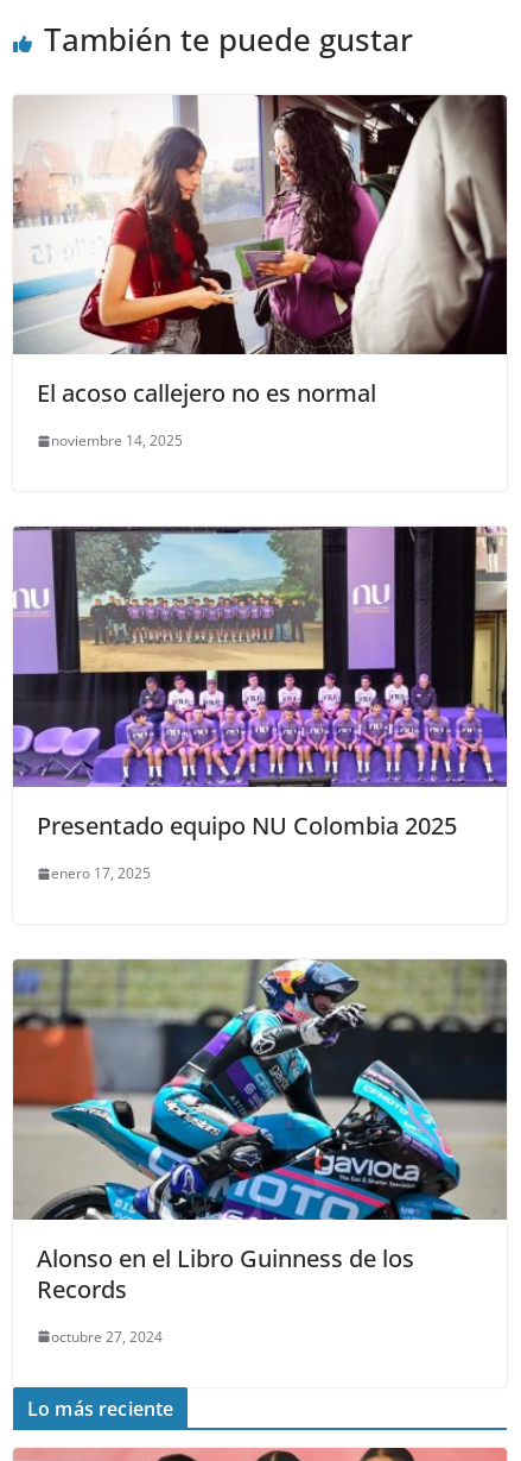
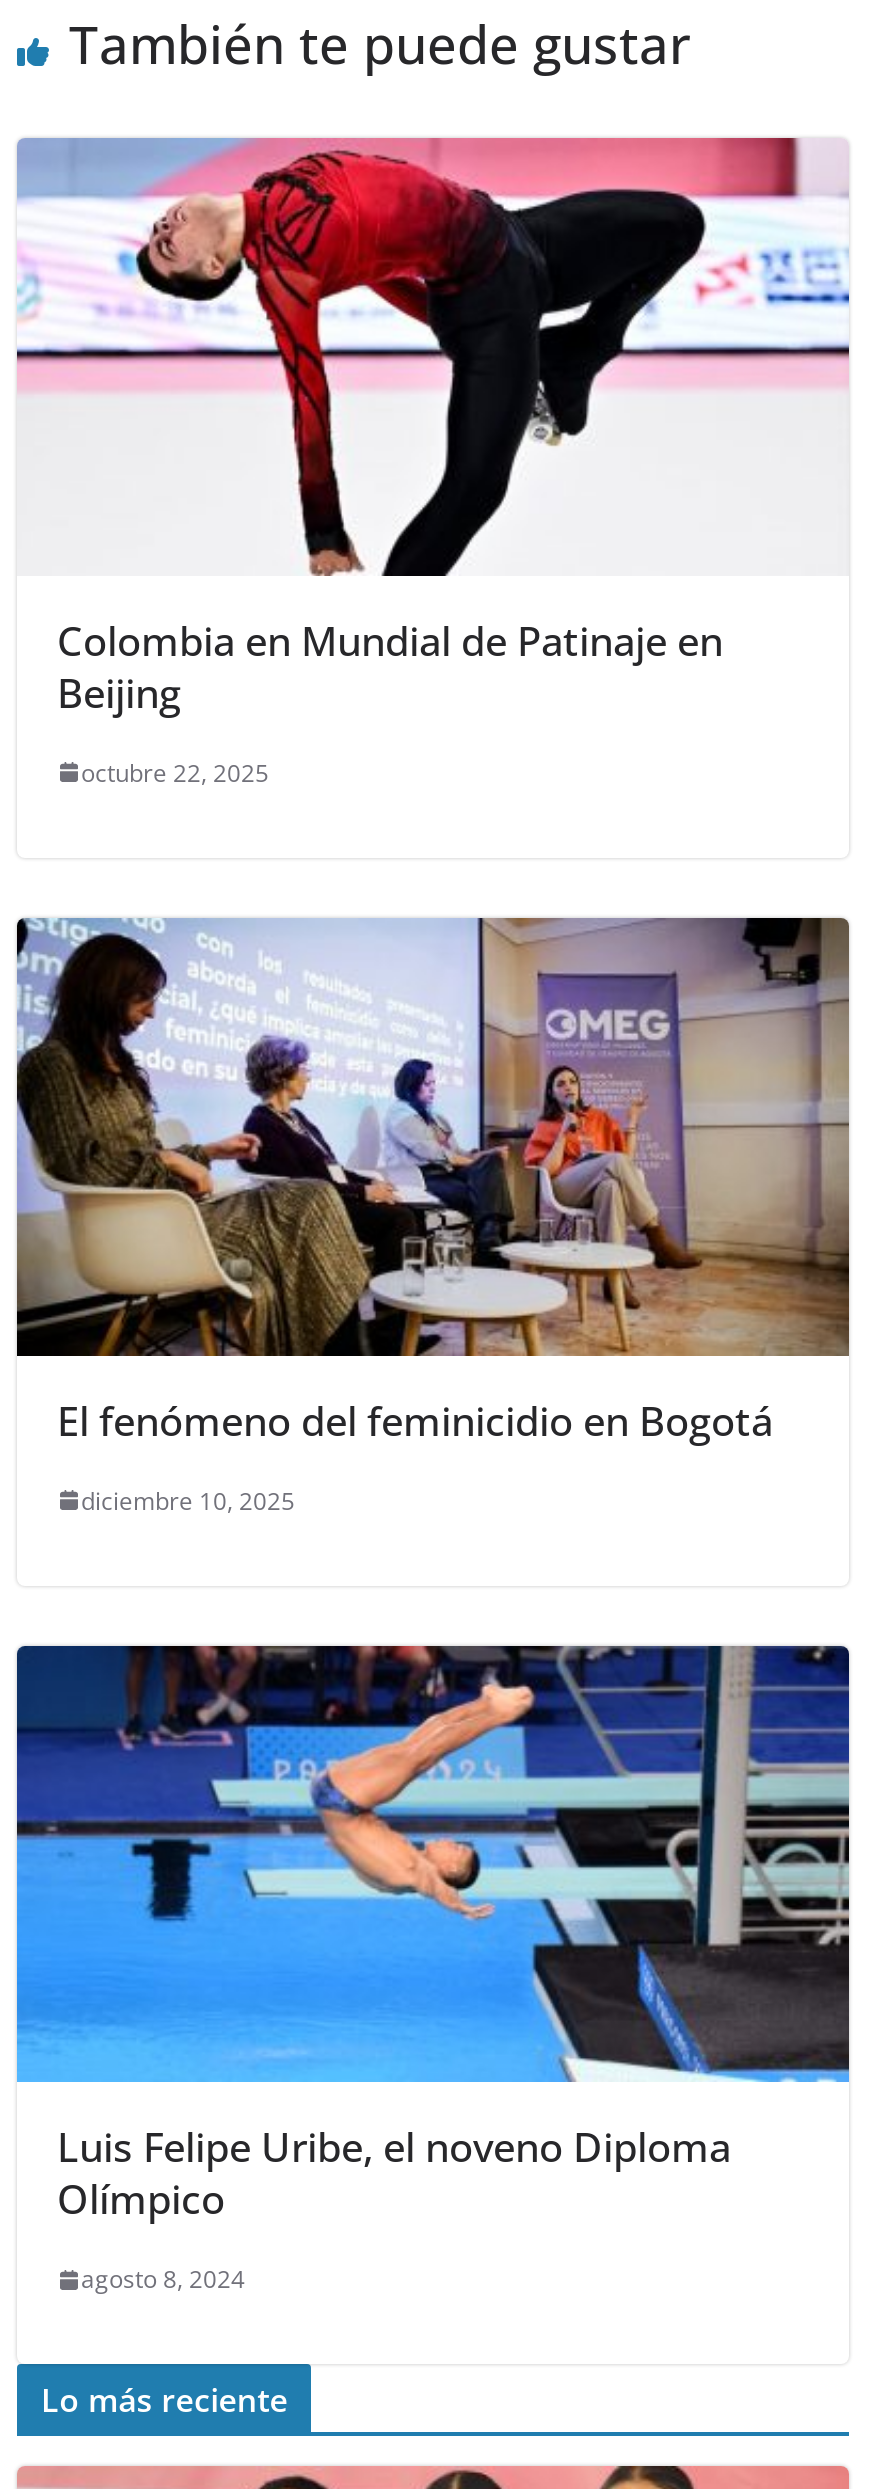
- [image]
- El acoso callejero no es normal
+ [image]
+ Colombia en Mundial de Patinaje en
+ Beijing

- noviembre 14, 2025
+ octubre 22, 2025

- [image]
- Presentado equipo NU Colombia 2025
+ [image]
+ El fenómeno del feminicidio en Bogotá

- enero 17, 2025
+ diciembre 10, 2025

- [image]
- Alonso en el Libro Guinness de los
- Records
+ [image]
+ Luis Felipe Uribe, el noveno Diploma
+ Olímpico

- octubre 27, 2024
+ agosto 8, 2024
